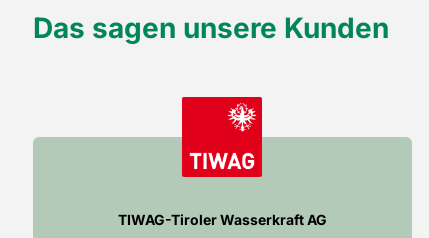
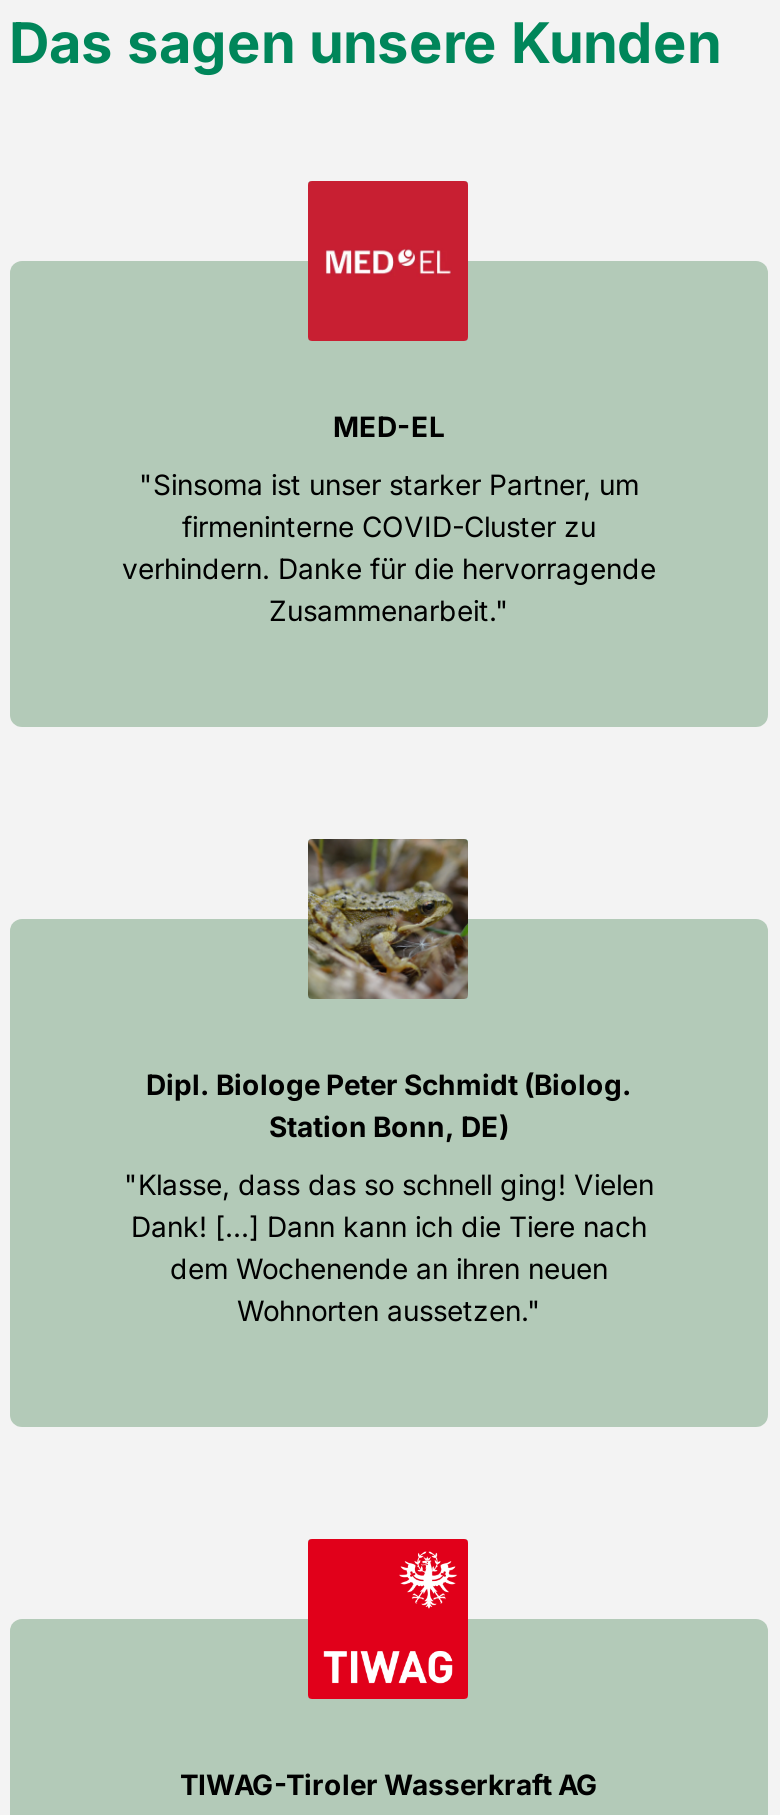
+ [image]
+ MED-EL
+ "Sinsoma ist unser starker Partner, um
+ firmeninterne COVID-Cluster zu
+ verhindern. Danke für die hervorragende
+ Zusammenarbeit."

+ [image]
+ Dipl. Biologe Peter Schmidt (Biolog.
+ Station Bonn, DE)
+ "Klasse, dass das so schnell ging! Vielen
+ Dank! [...] Dann kann ich die Tiere nach
+ dem Wochenende an ihren neuen
+ Wohnorten aussetzen."
